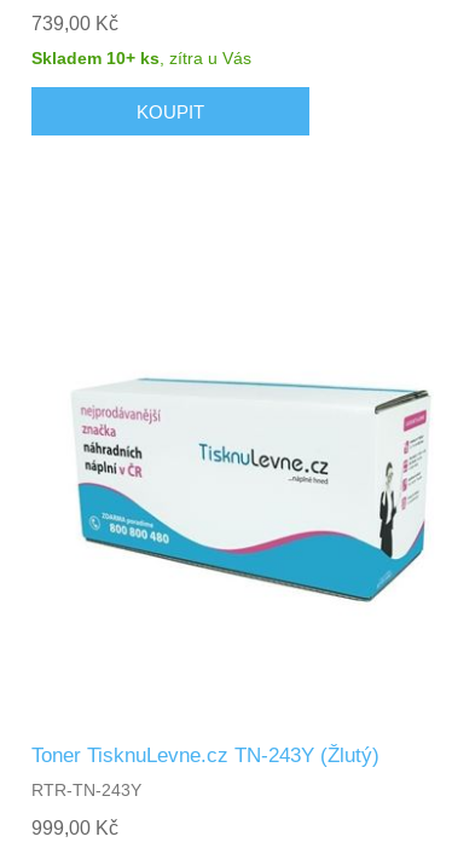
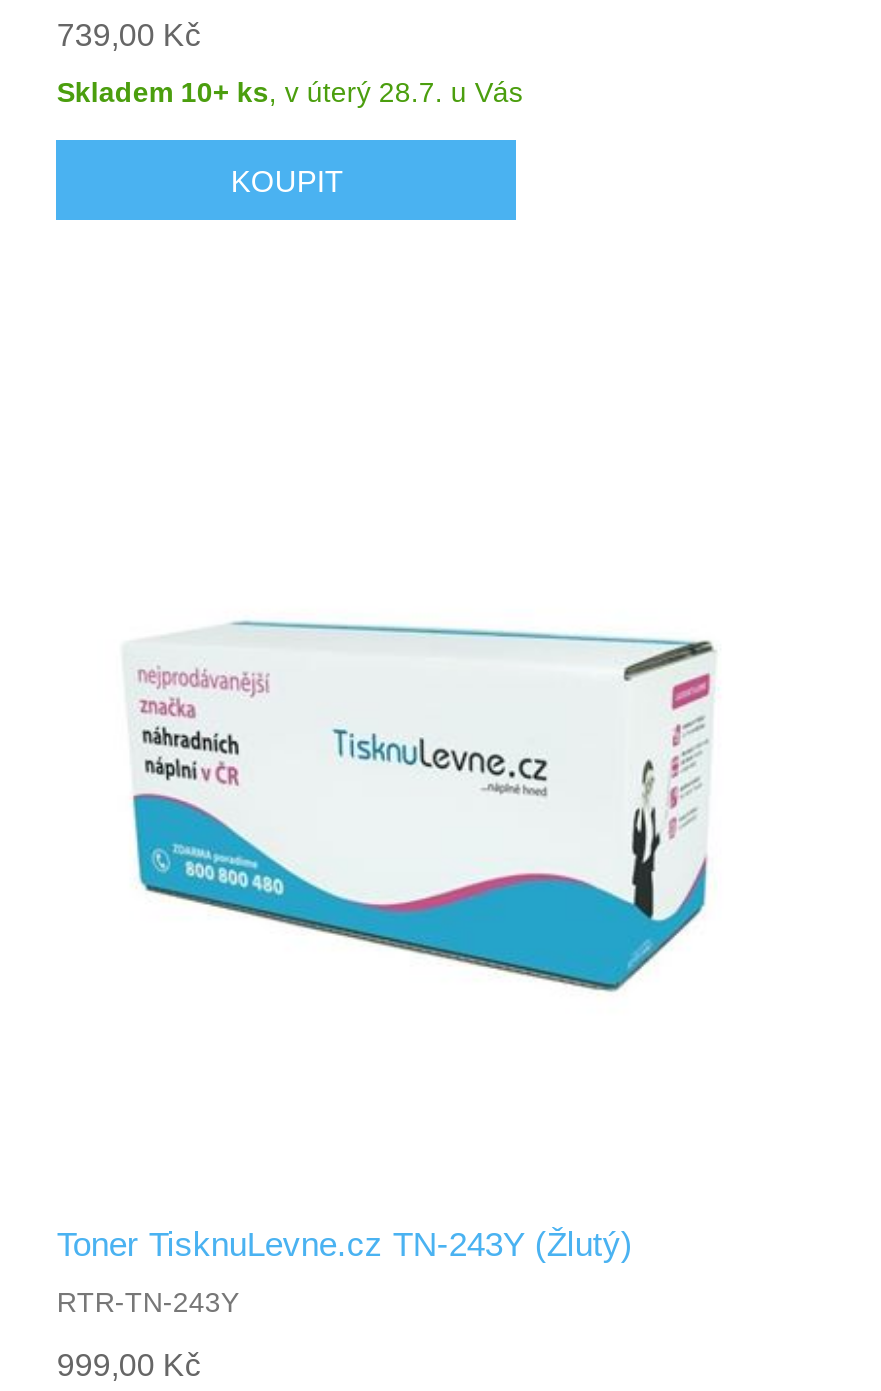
- Skladem 10+ ks, zítra u Vás
+ Skladem 10+ ks, v úterý 28.7. u Vás
